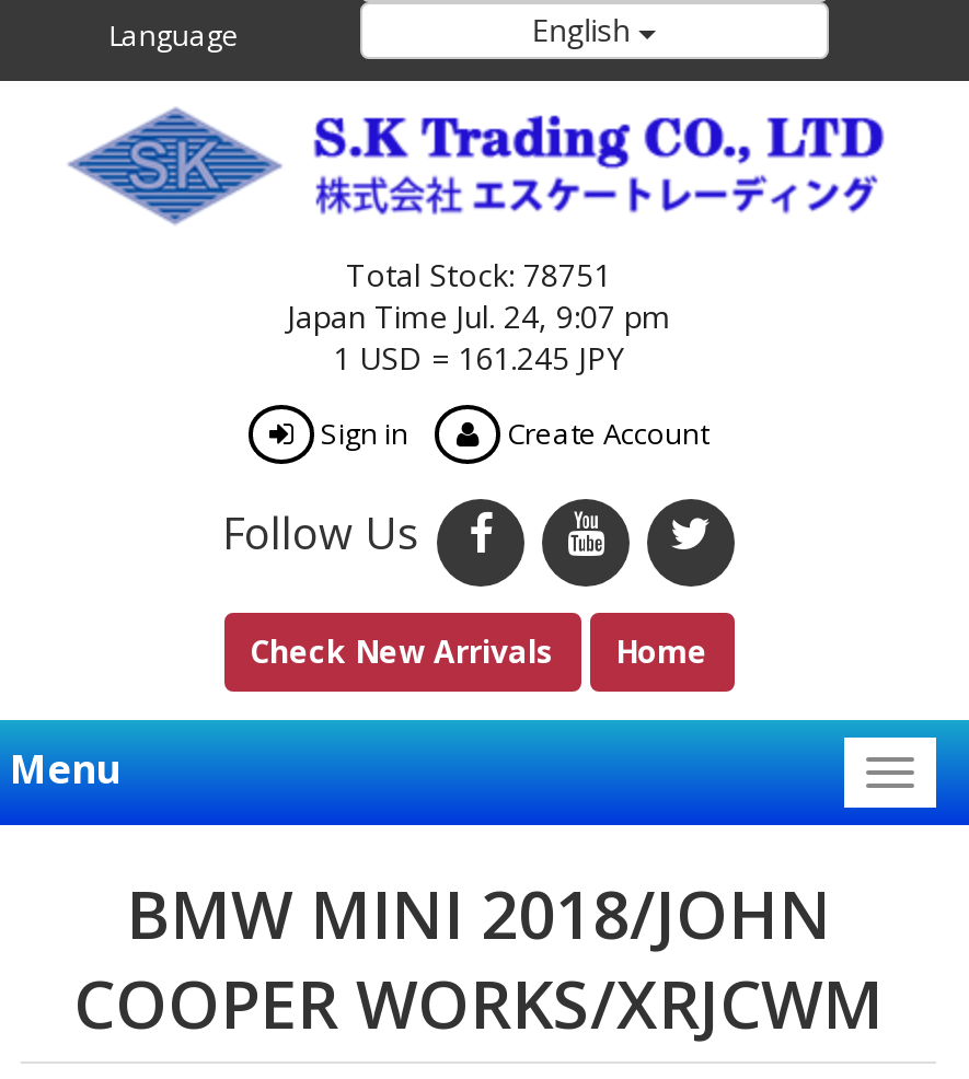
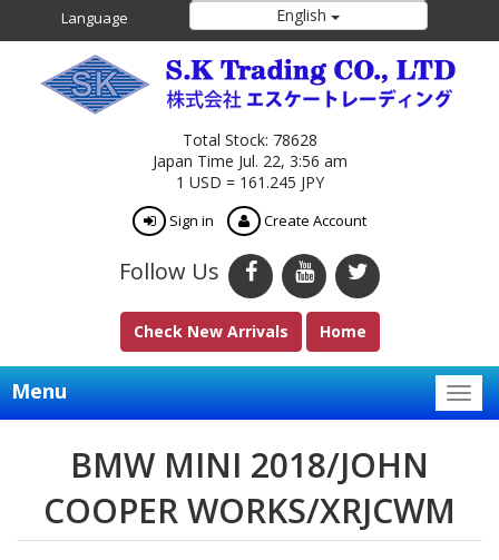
- Total Stock: 78751
+ Total Stock: 78628

- Japan Time Jul. 24, 9:07 pm
+ Japan Time Jul. 22, 3:56 am
